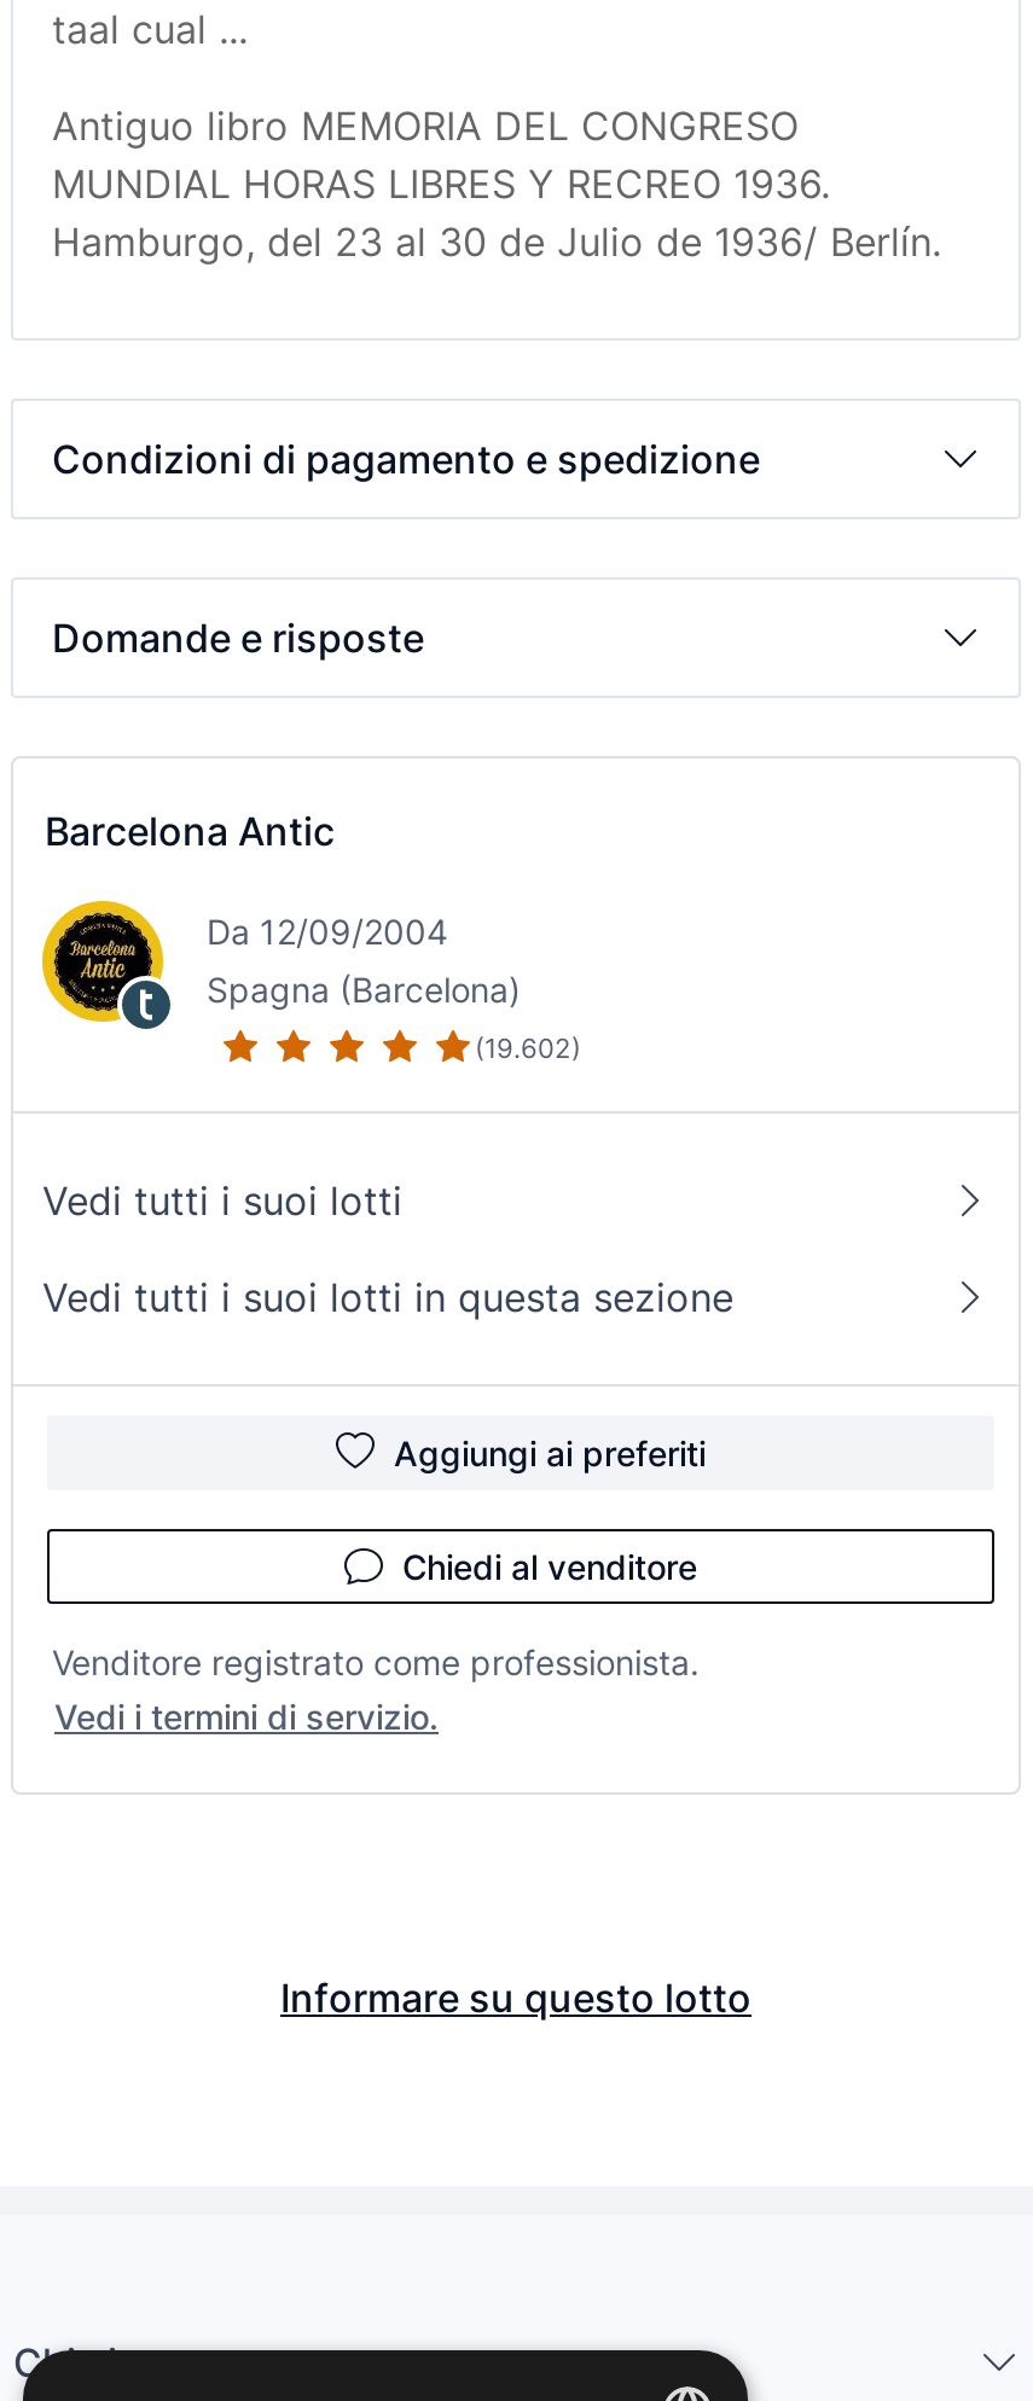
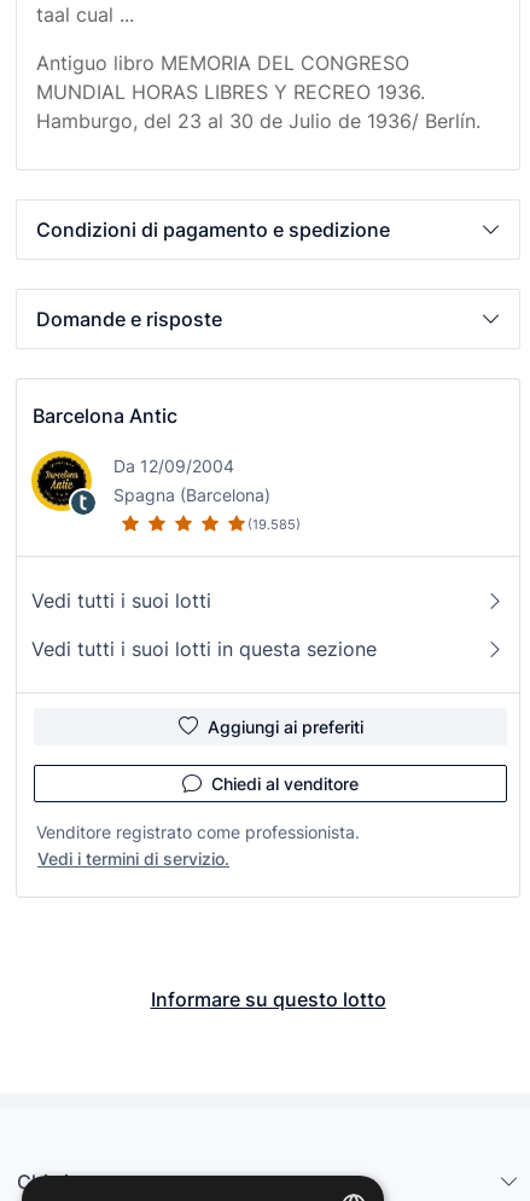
- (19.602)
+ (19.585)
